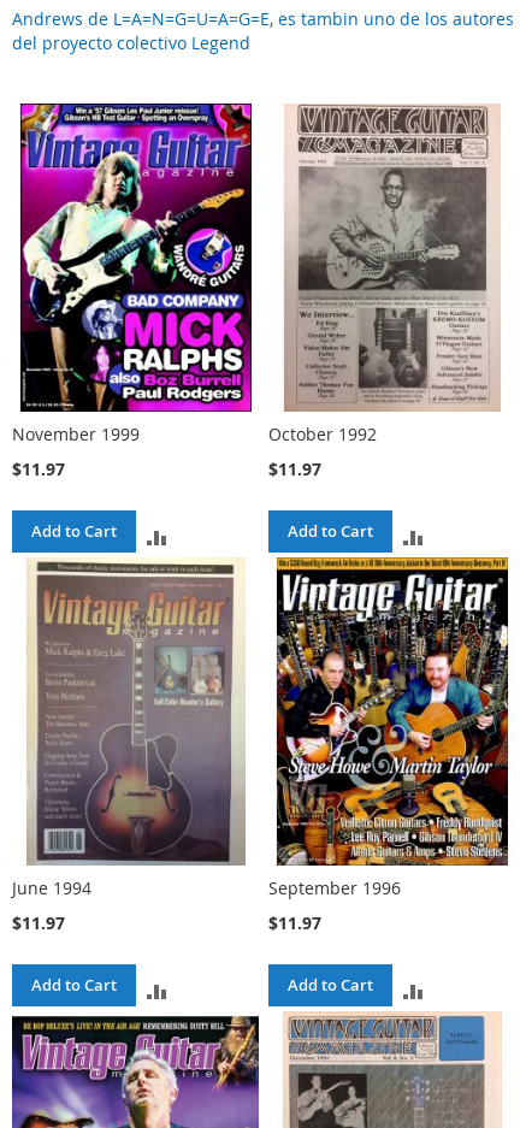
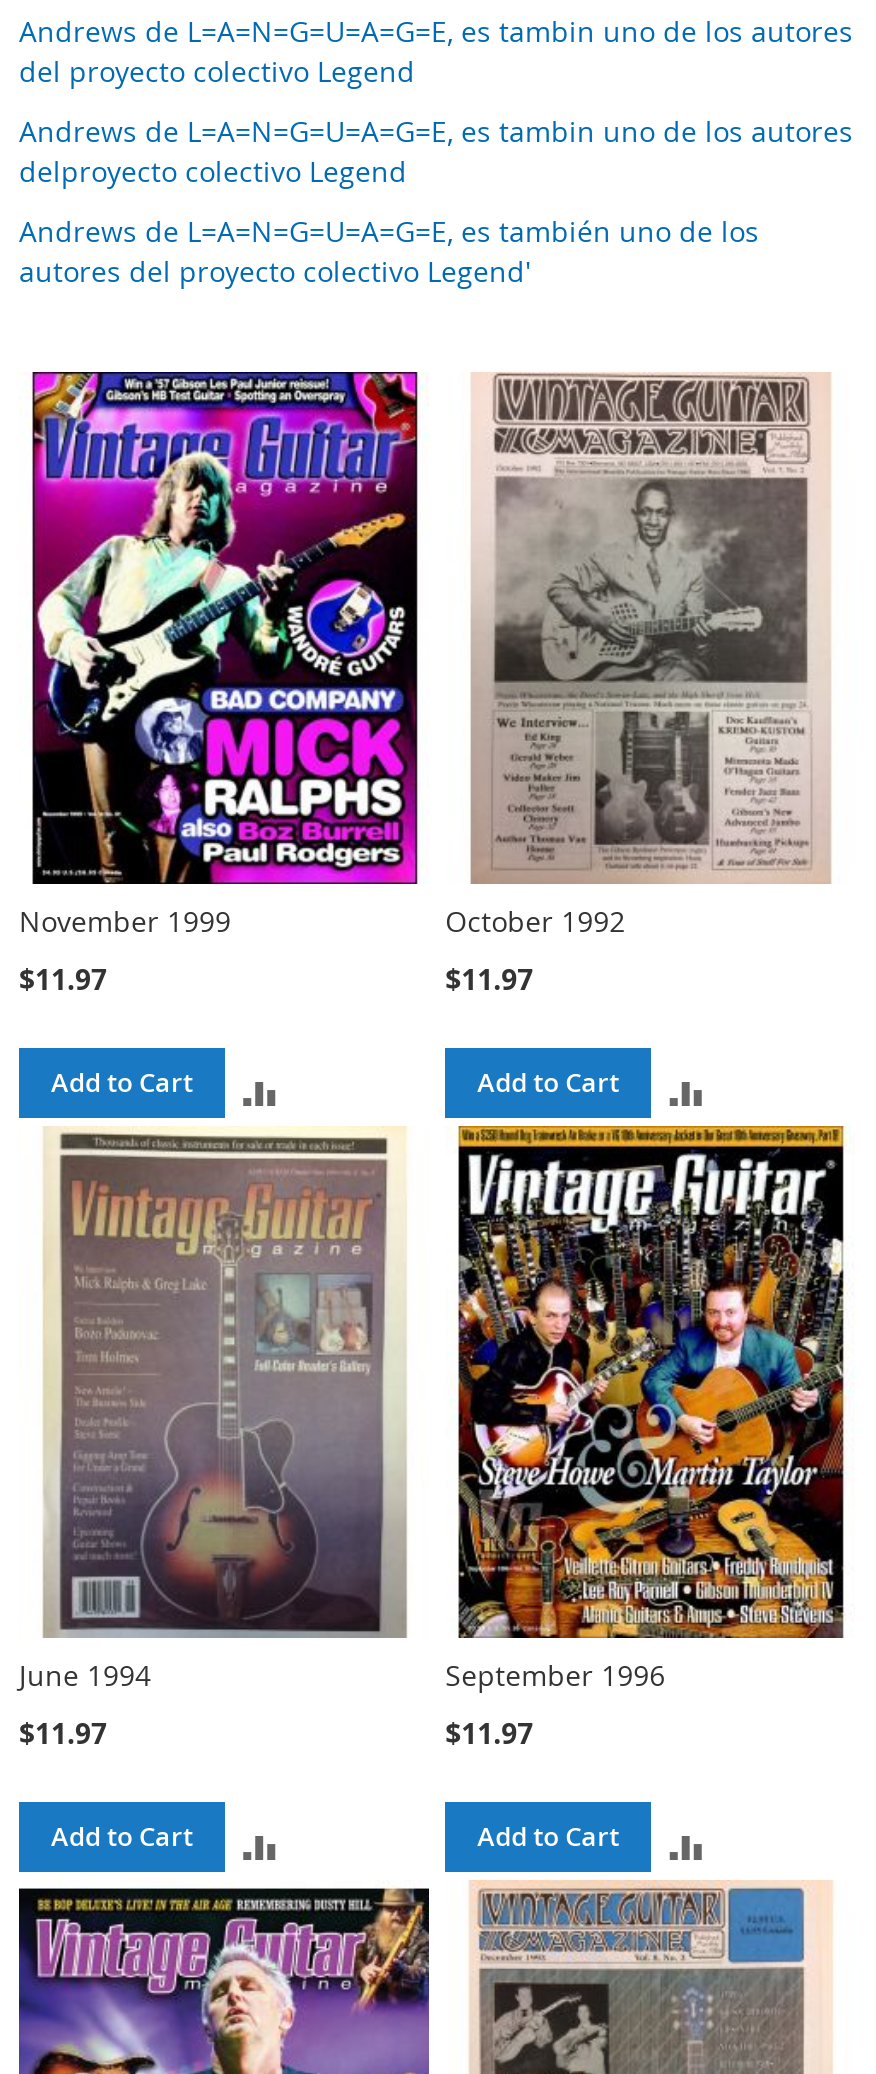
+ Andrews de L=A=N=G=U=A=G=E, es tambin uno de los autores
+ delproyecto colectivo Legend
+ Andrews de L=A=N=G=U=A=G=E, es también uno de los
+ autores del proyecto colectivo Legend'
